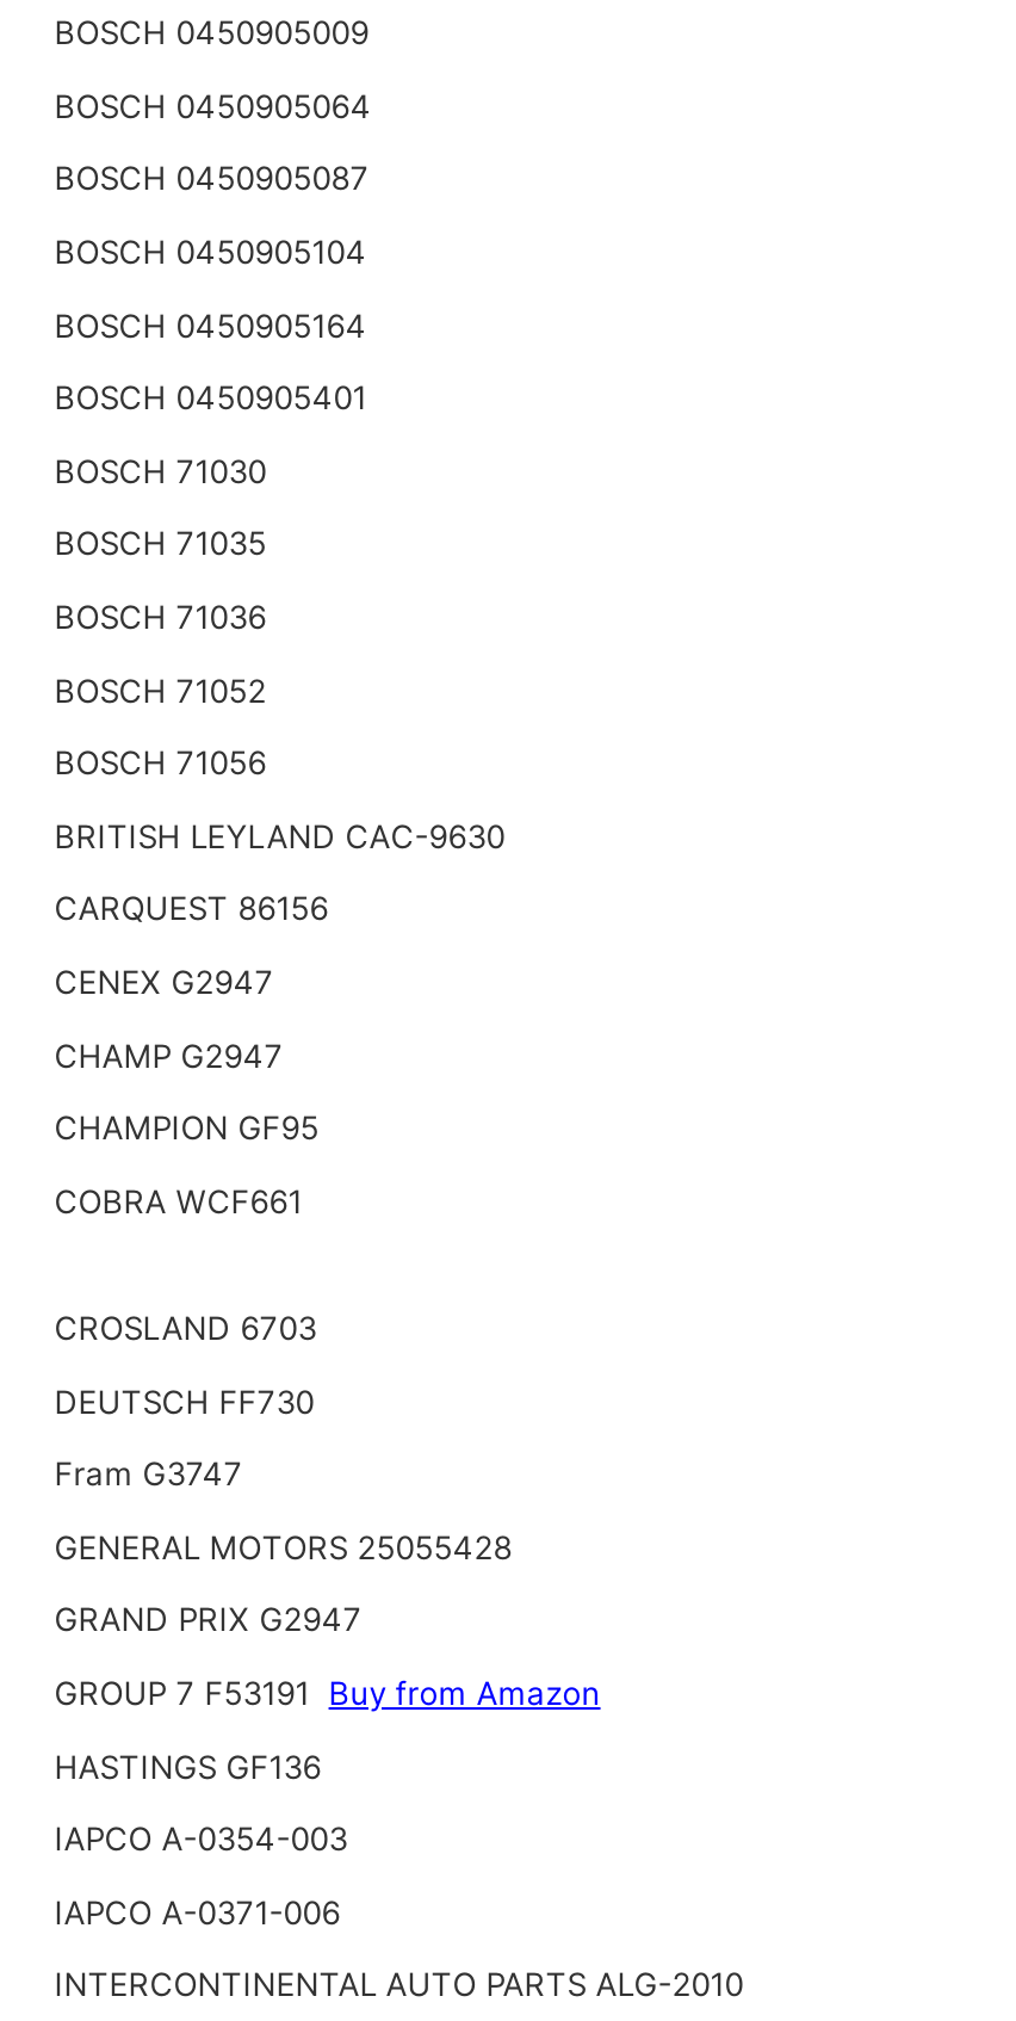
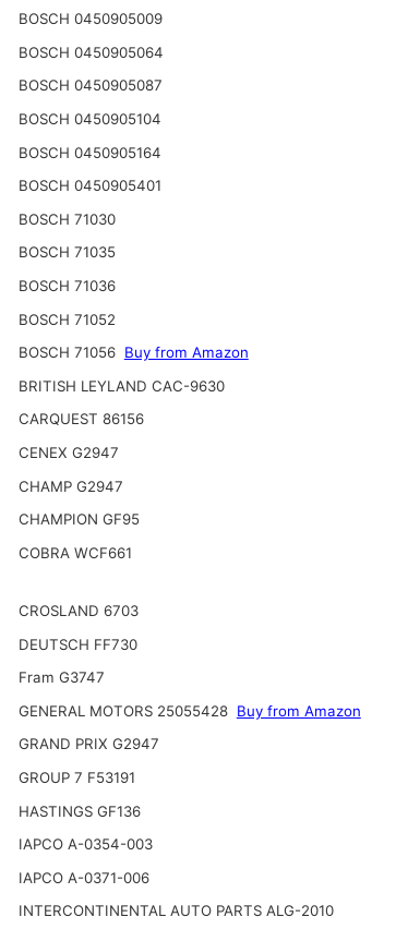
- BOSCH 71056
+ BOSCH 71056 Buy from Amazon

- GENERAL MOTORS 25055428
+ GENERAL MOTORS 25055428 Buy from Amazon

- GROUP 7 F53191 Buy from Amazon
+ GROUP 7 F53191
